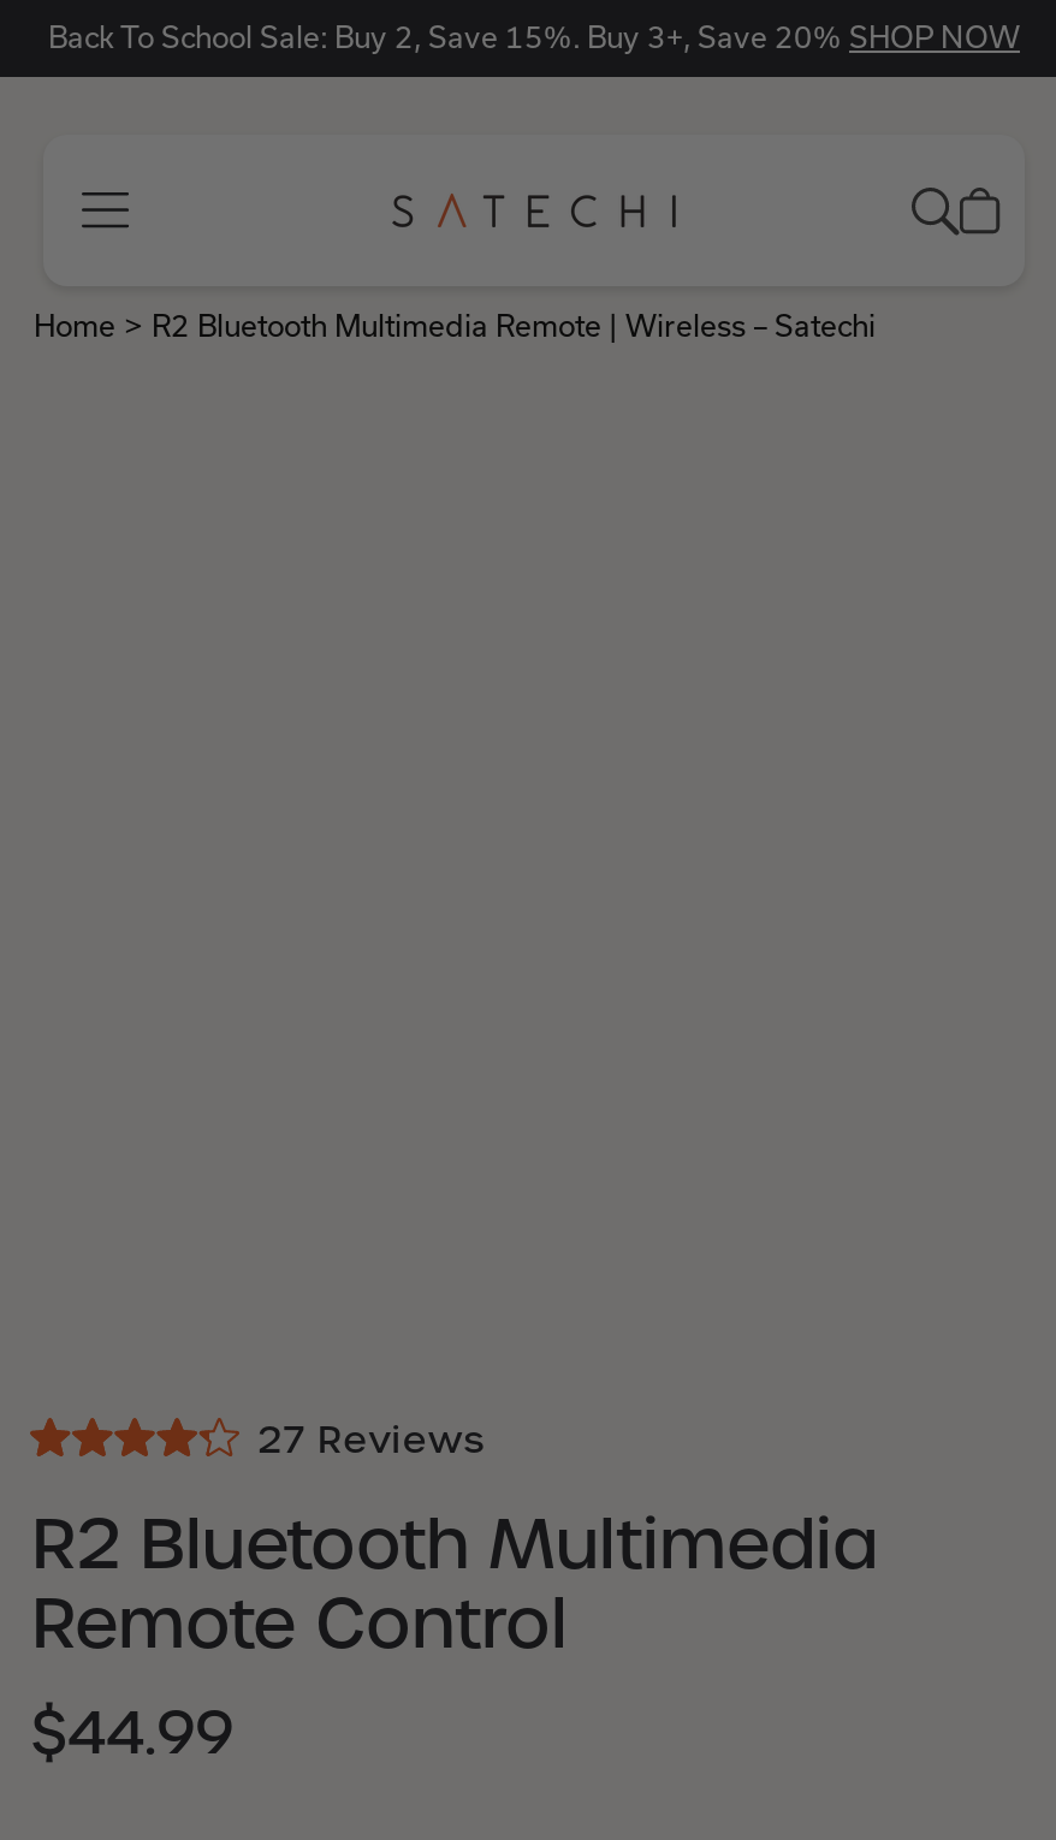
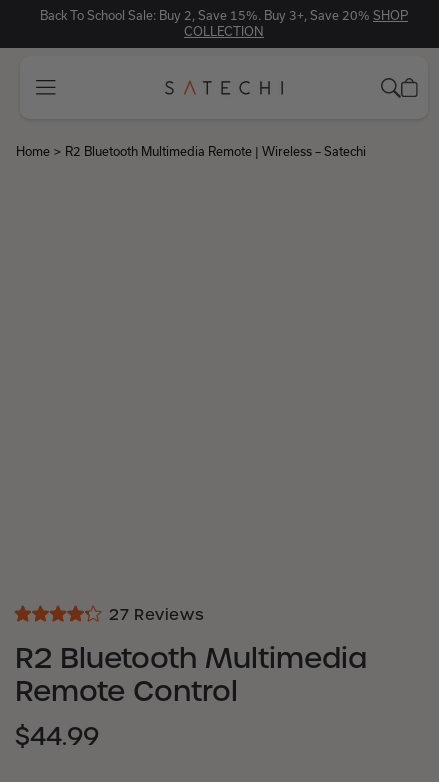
- Back To School Sale: Buy 2, Save 15%. Buy 3+, Save 20% SHOP NOW
+ Back To School Sale: Buy 2, Save 15%. Buy 3+, Save 20% SHOP
+ COLLECTION
